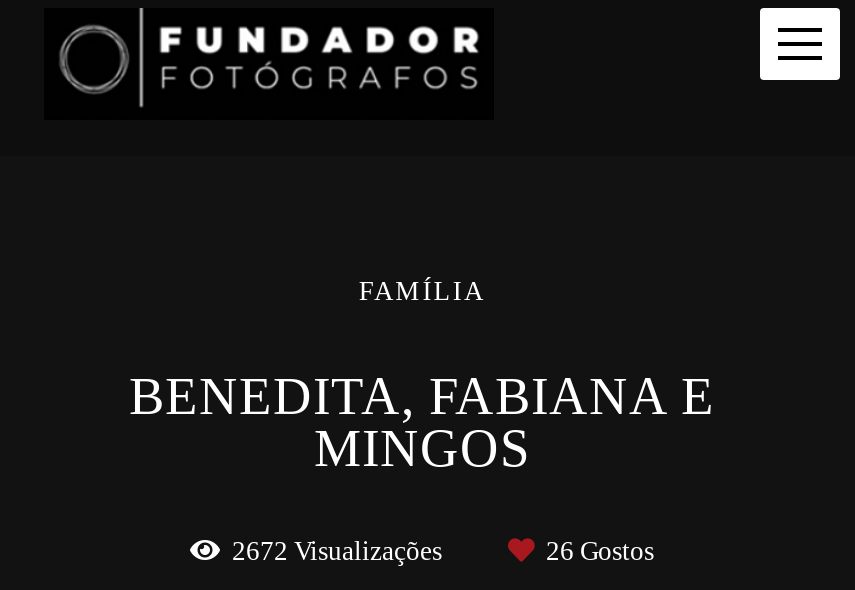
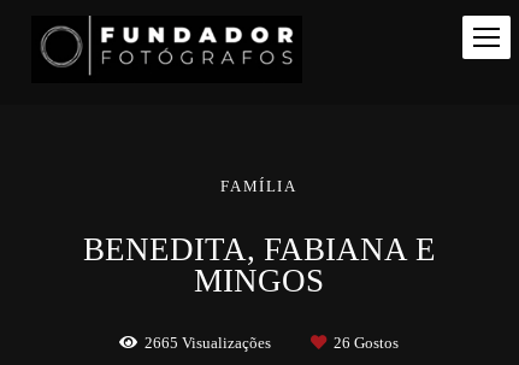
- 2672 Visualizações
+ 2665 Visualizações
